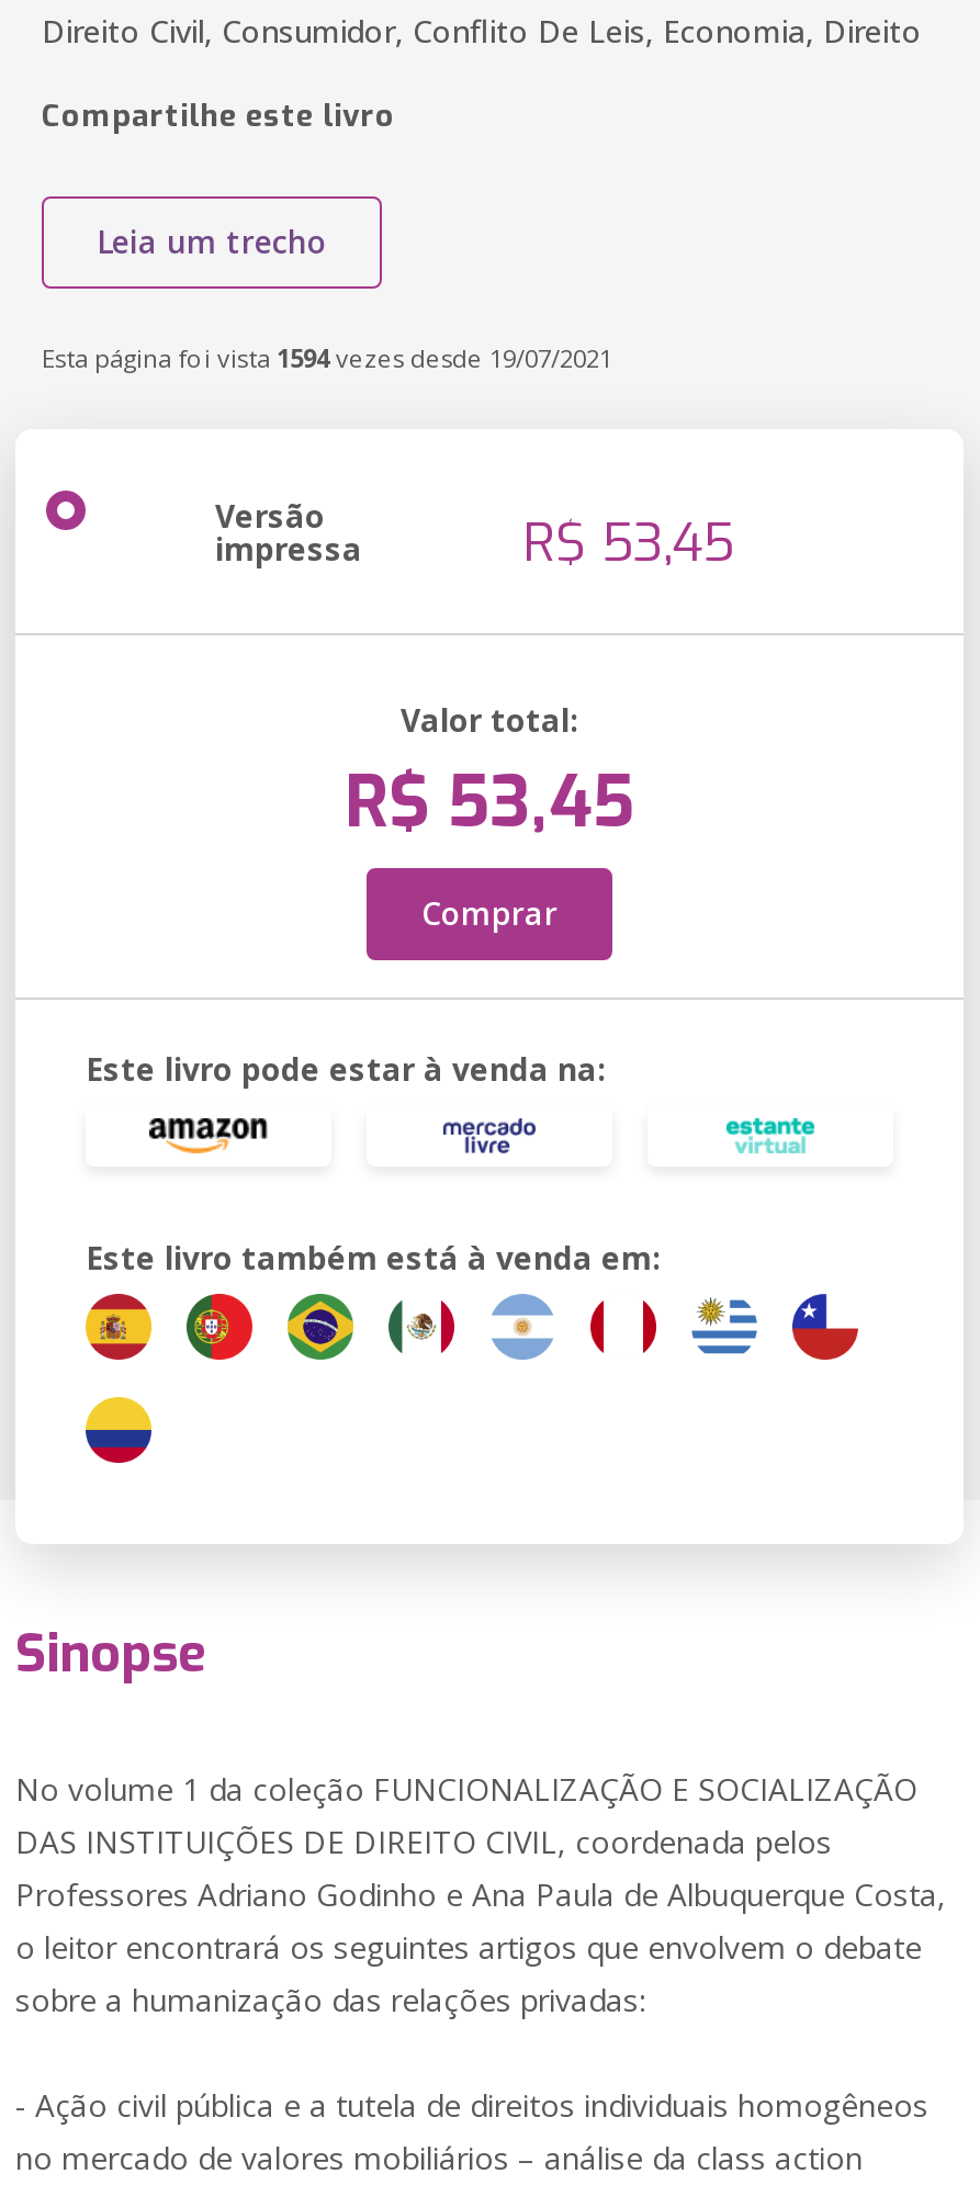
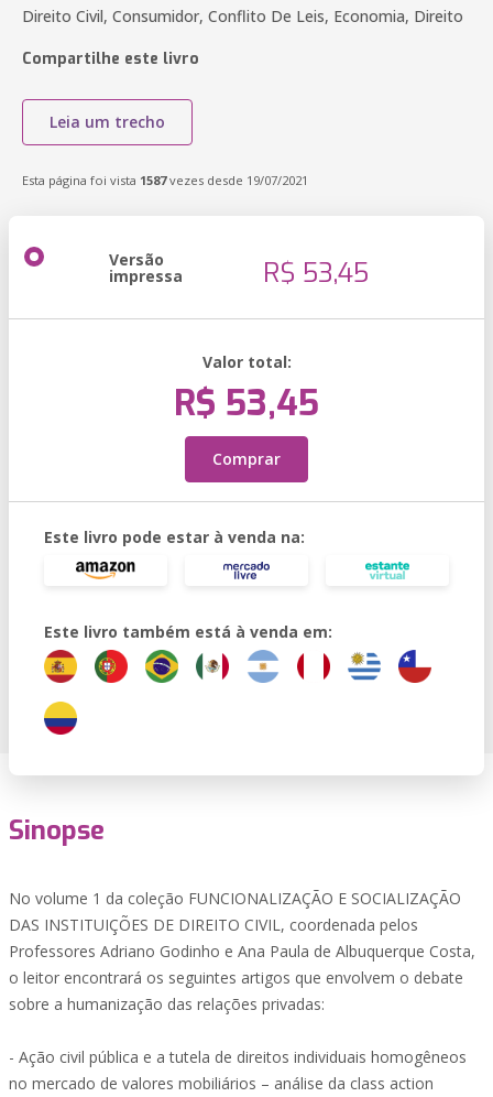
- Esta página foi vista 1594vezes desde 19/07/2021
+ Esta página foi vista 1587vezes desde 19/07/2021
